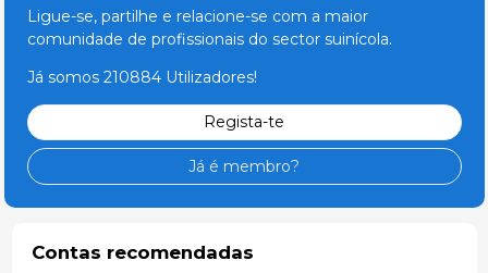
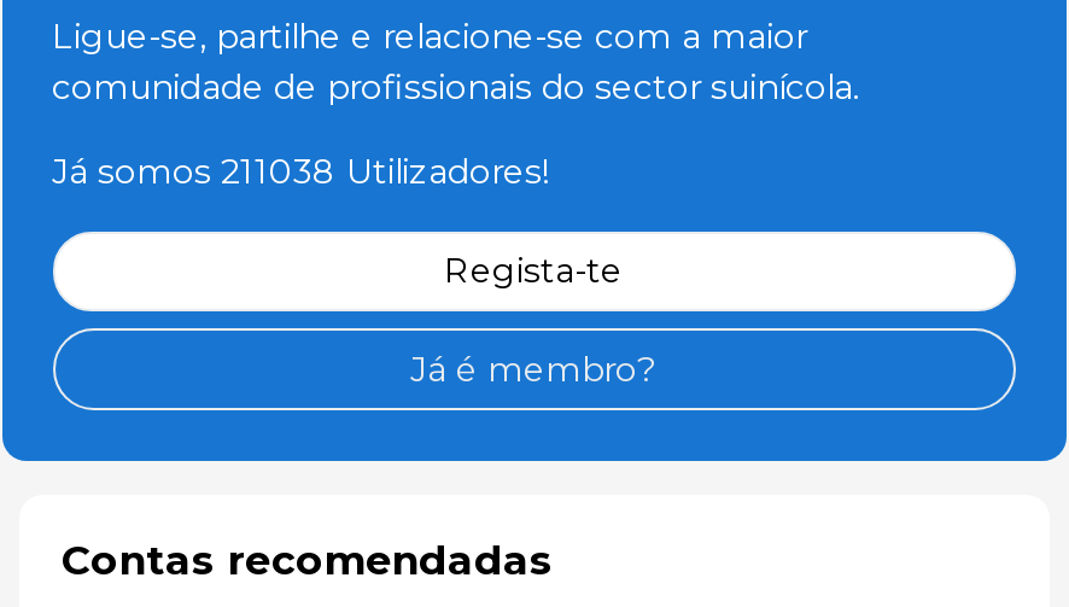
- Já somos 210884 Utilizadores!
+ Já somos 211038 Utilizadores!
